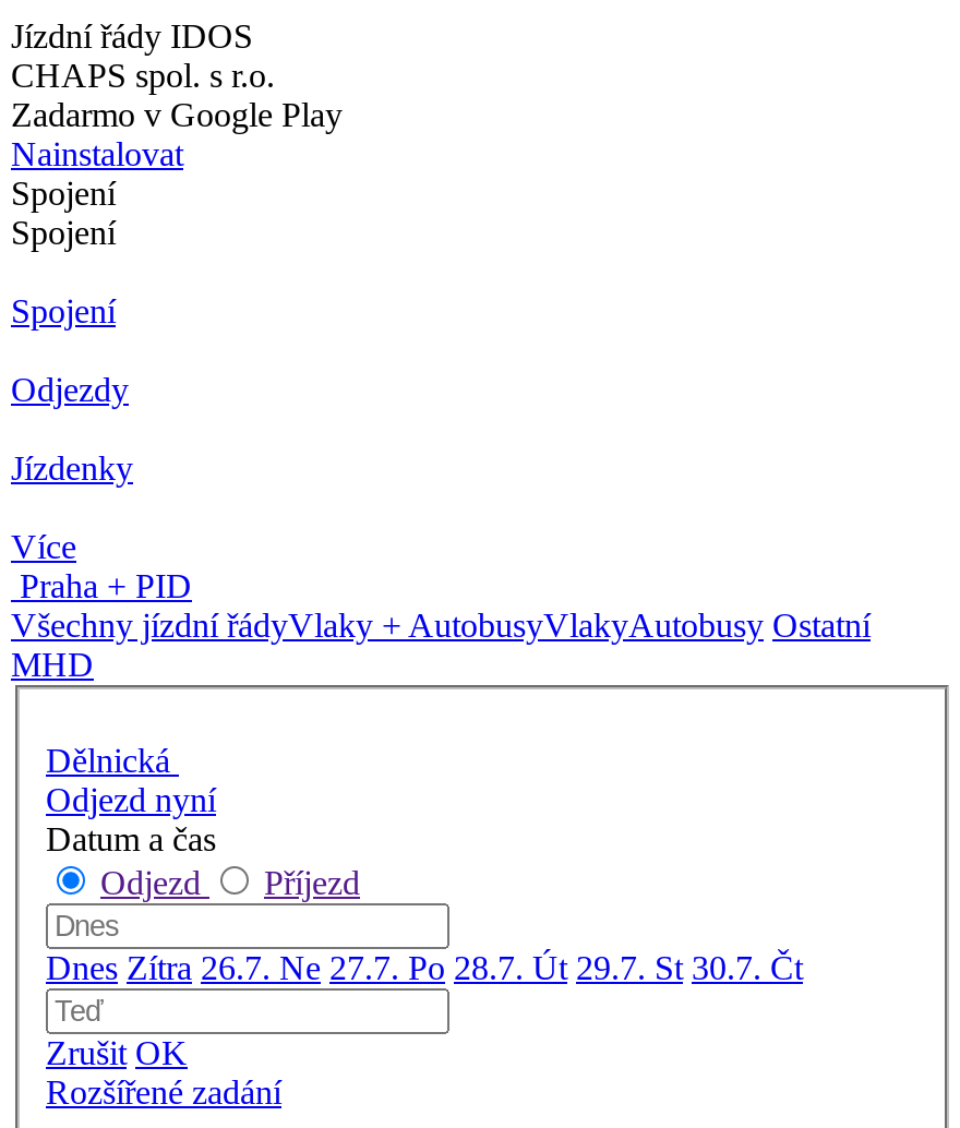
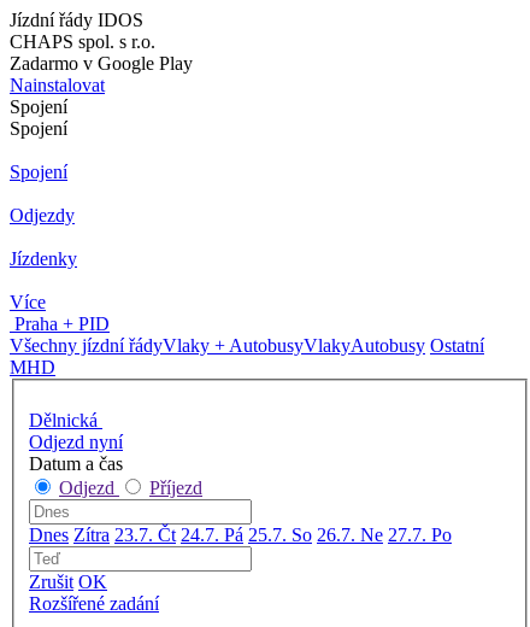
- Dnes Zítra 26.7. Ne 27.7. Po 28.7. Út 29.7. St 30.7. Čt
+ Dnes Zítra 23.7. Čt 24.7. Pá 25.7. So 26.7. Ne 27.7. Po
